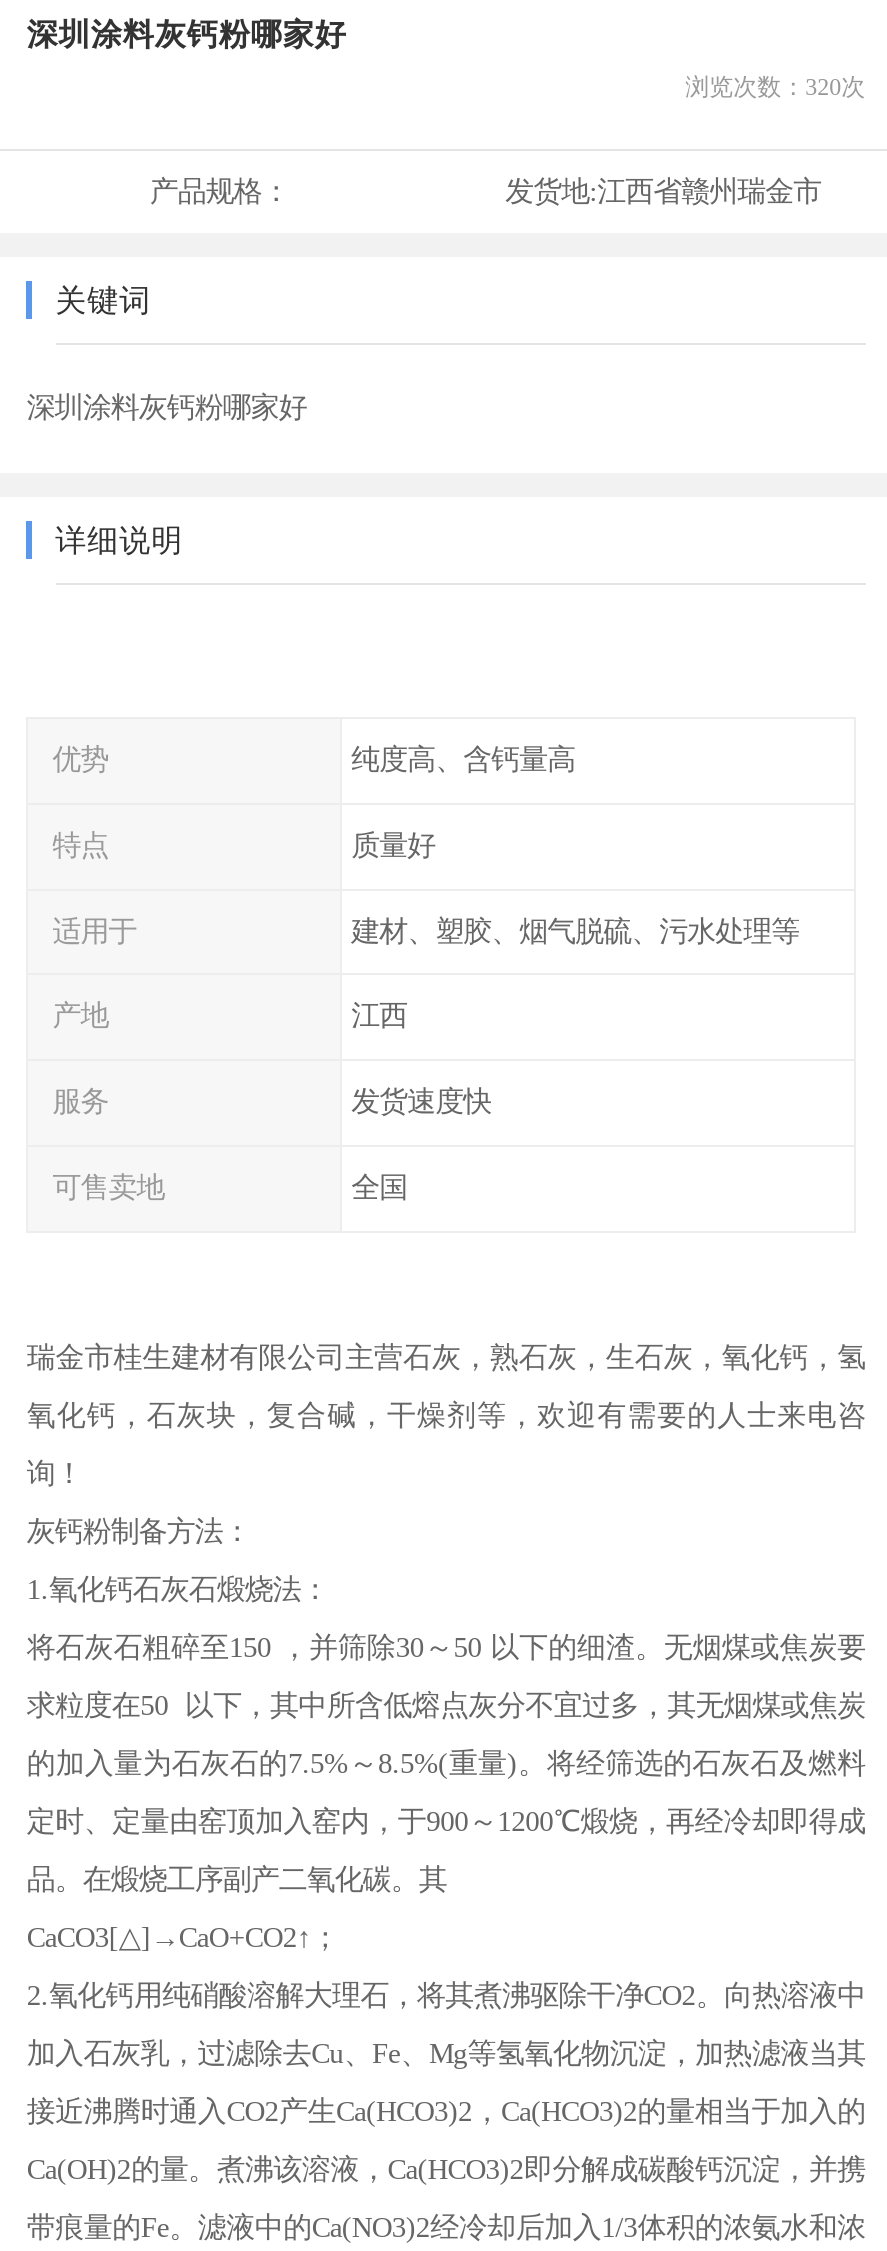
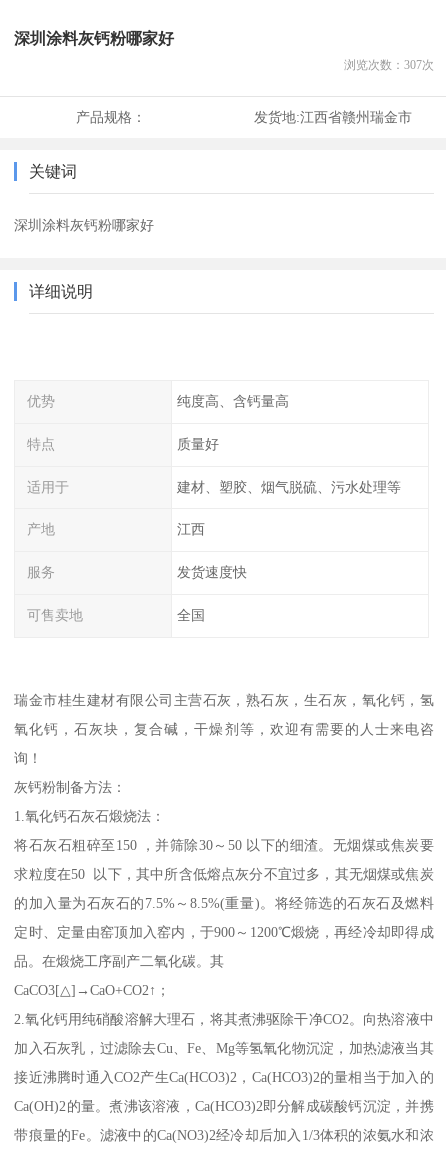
- 浏览次数：320次
+ 浏览次数：307次
